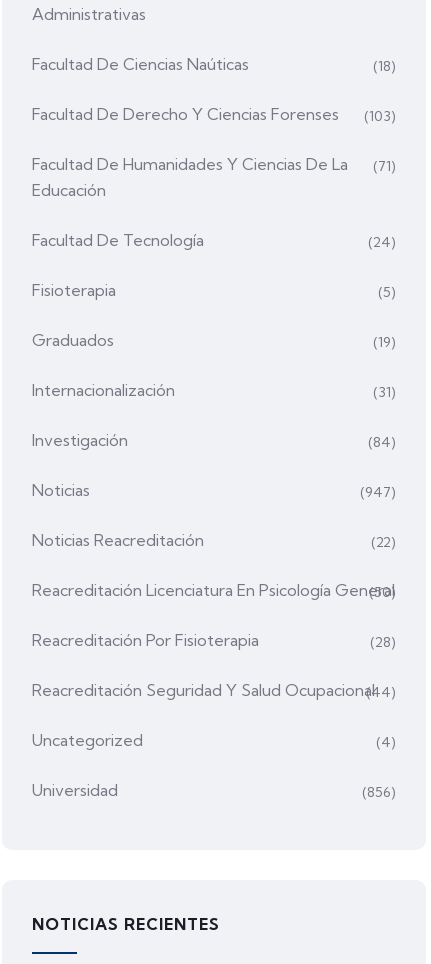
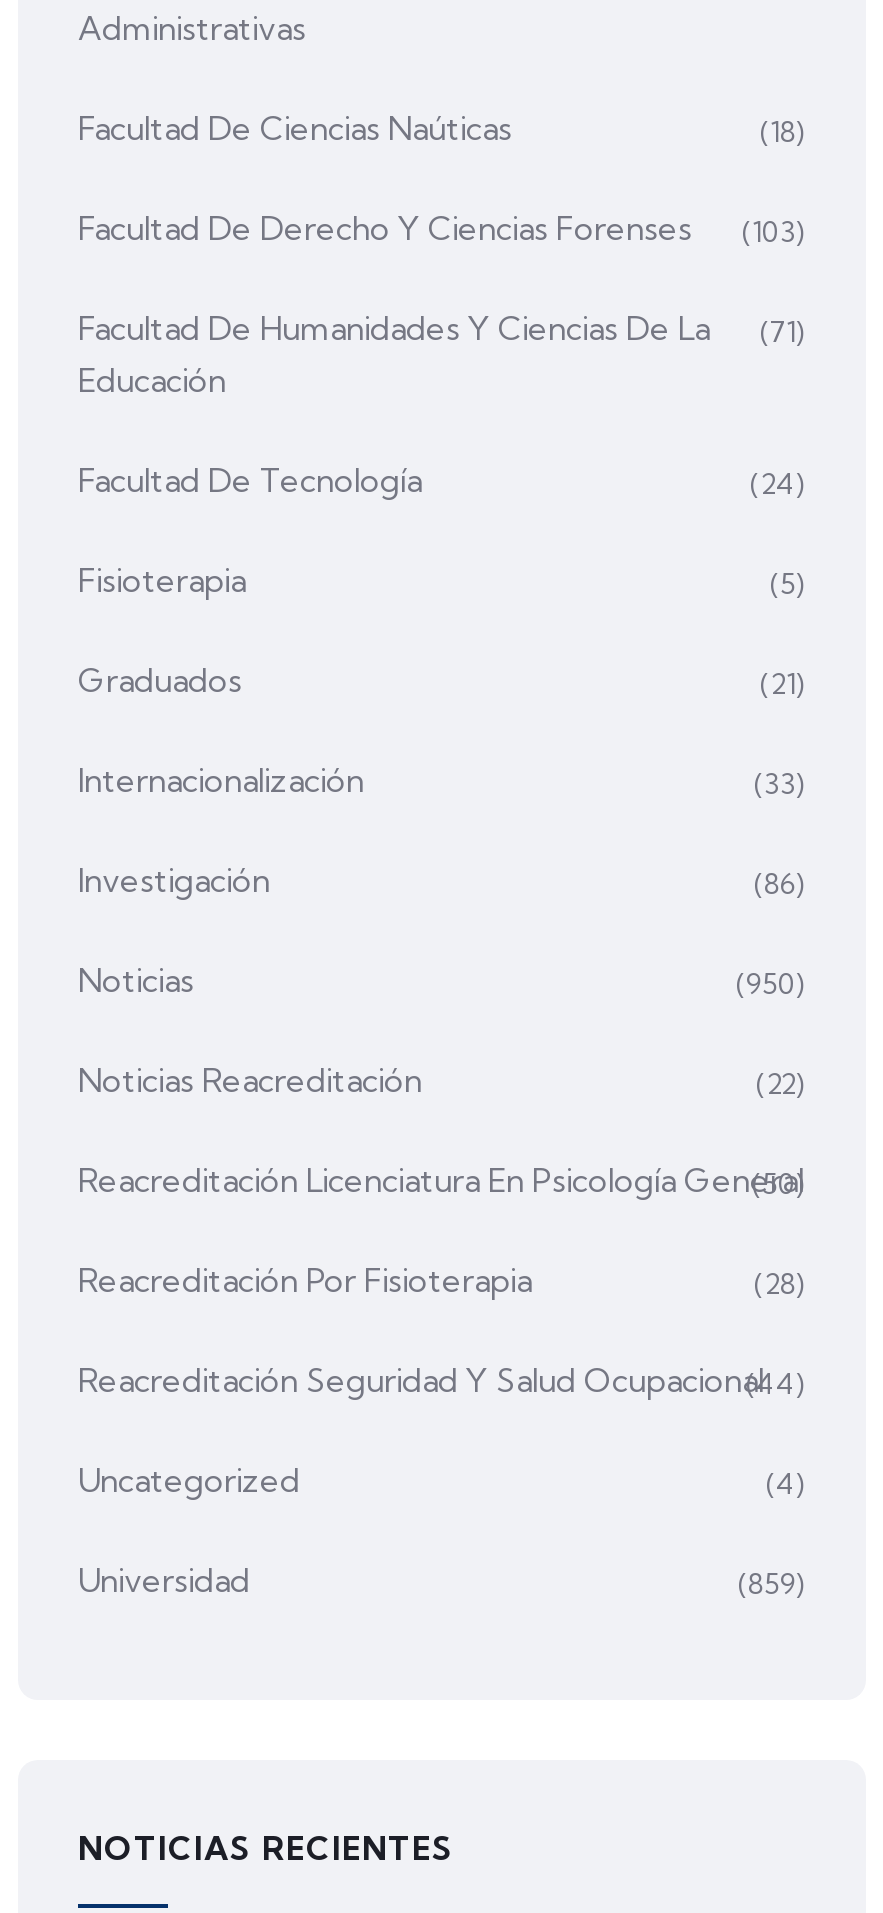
- (19)
+ (21)

- (31)
+ (33)

- (84)
+ (86)

- (947)
+ (950)

- (856)
+ (859)
